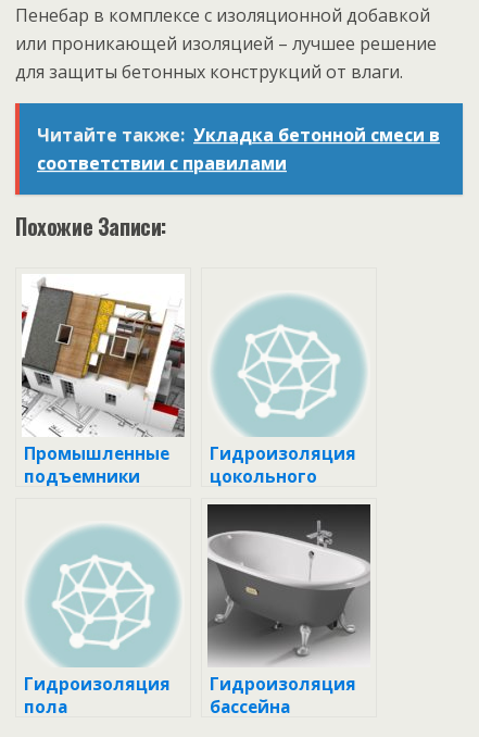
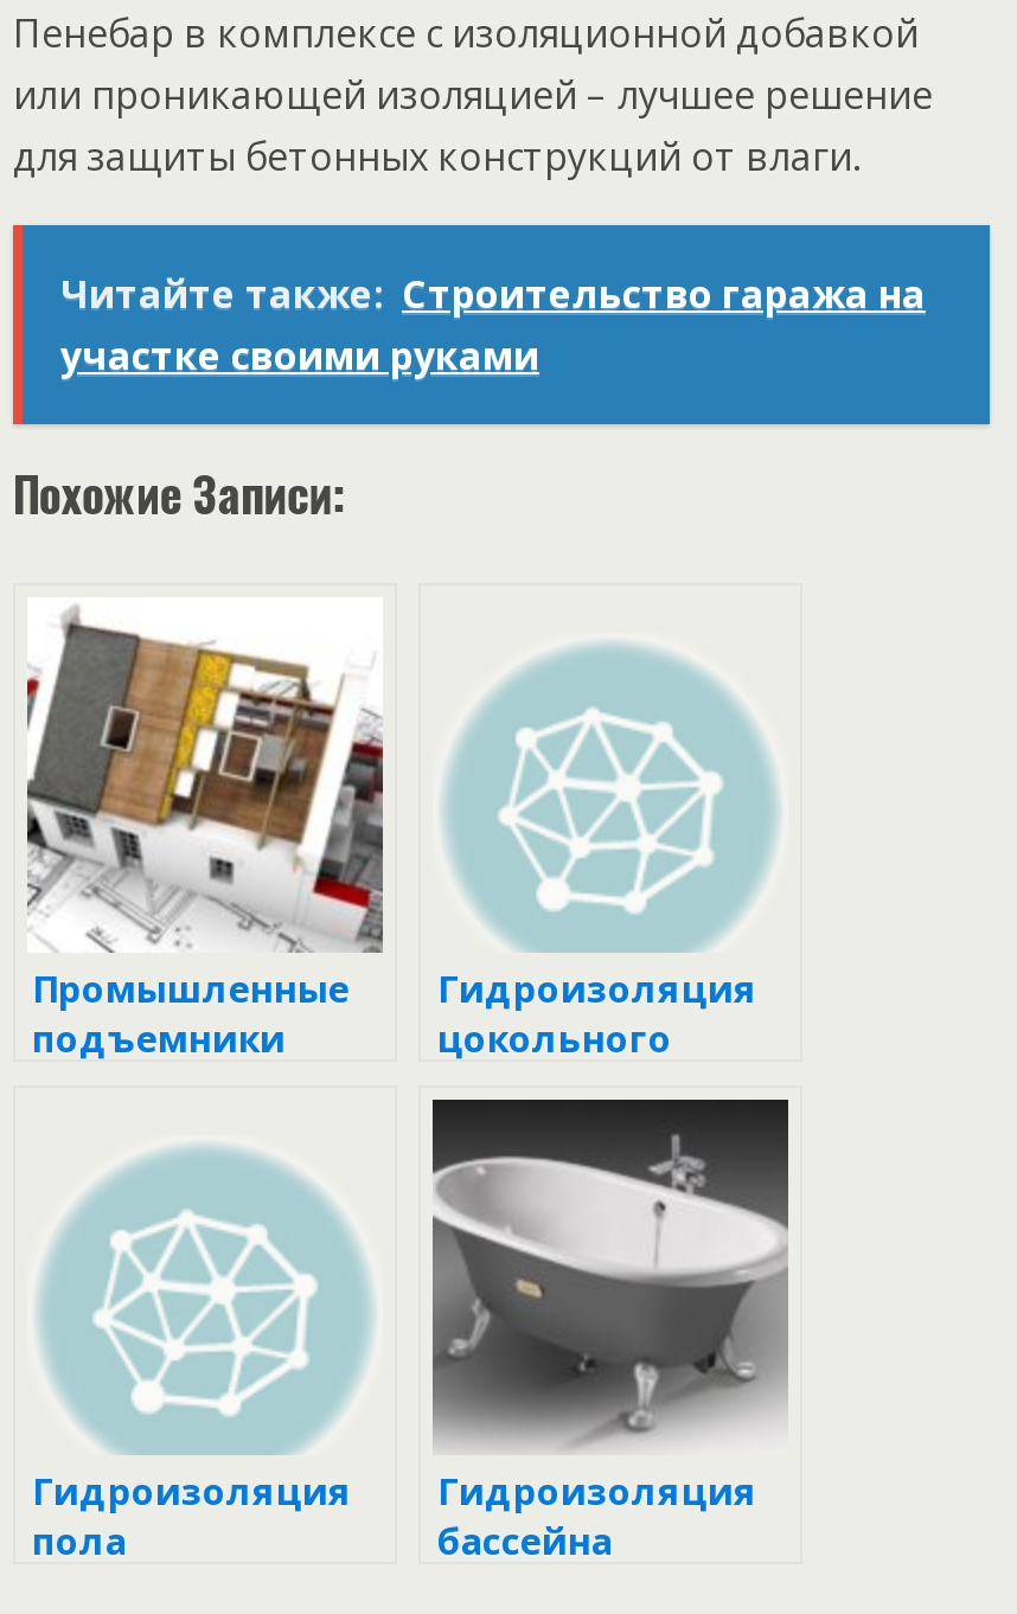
- Читайте также: Укладка бетонной смеси в
- соответствии с правилами
+ Читайте также: Строительство гаража на
+ участке своими руками
